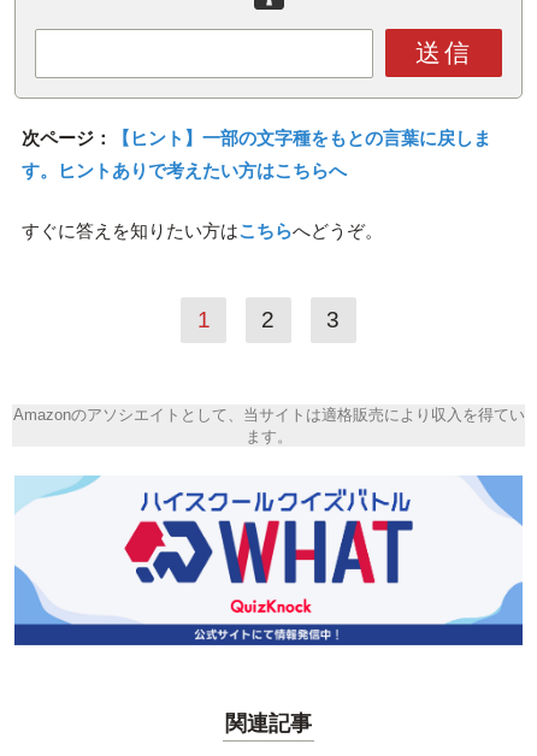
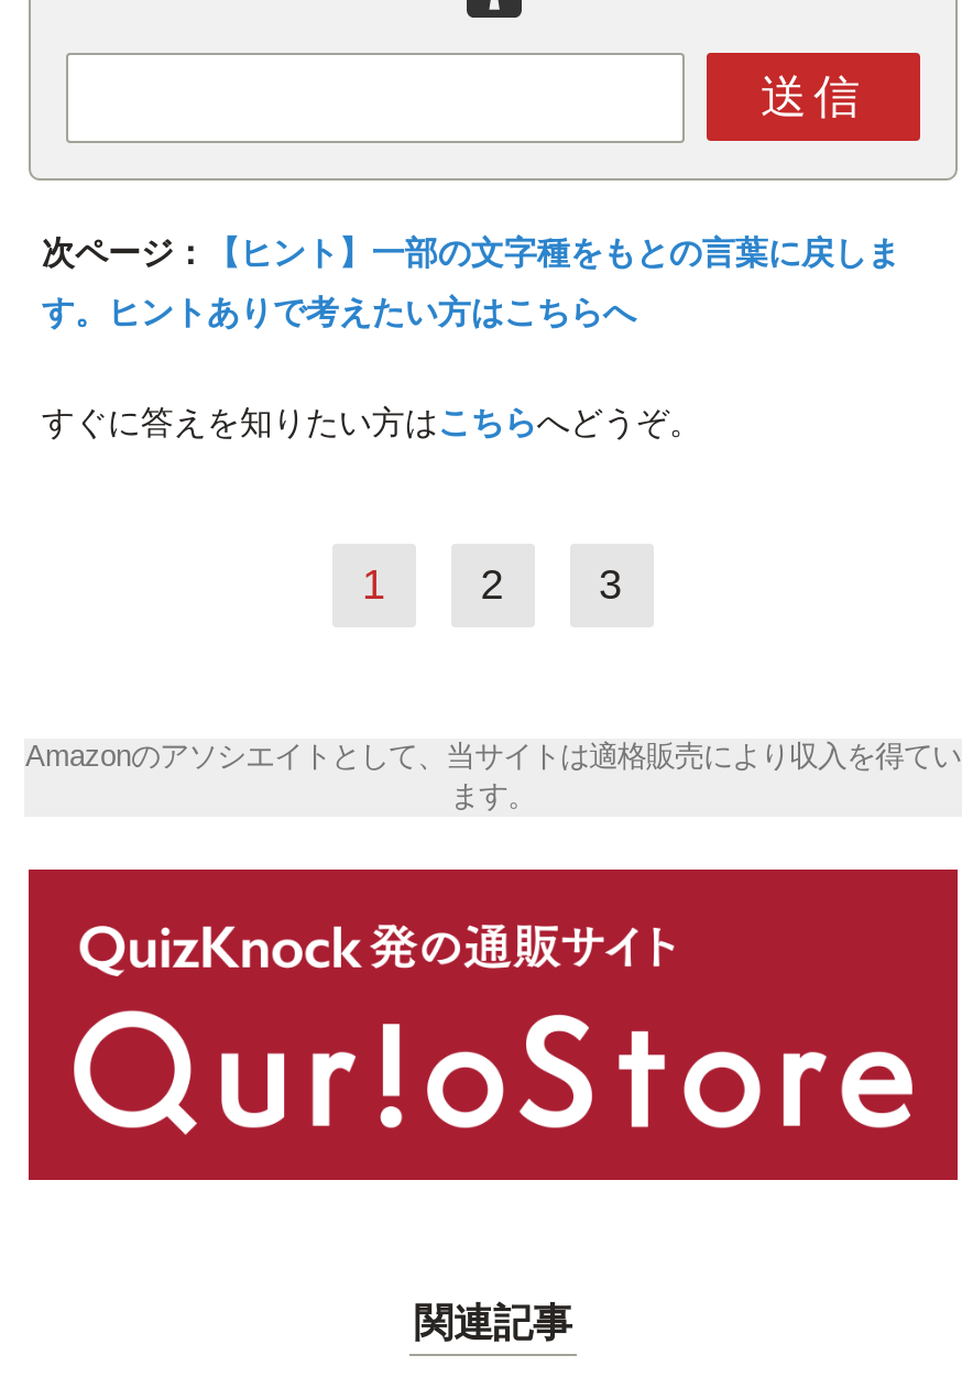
- [image]
+ [image]
